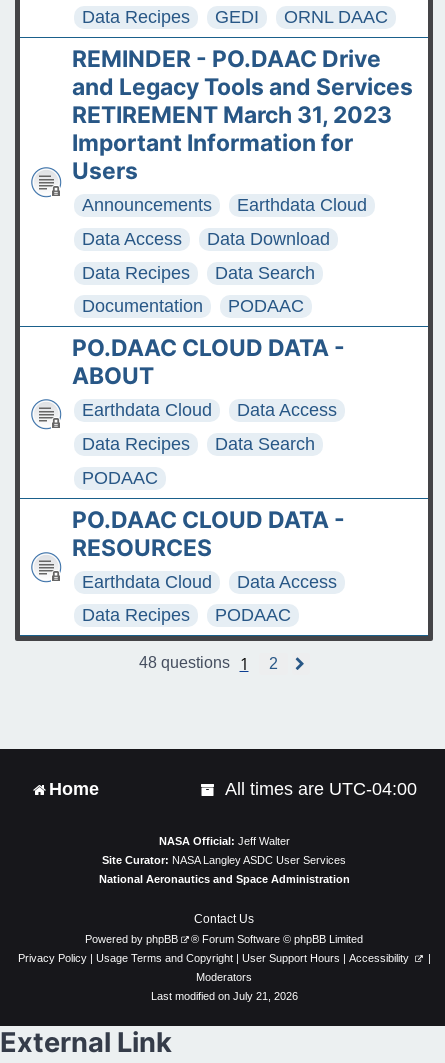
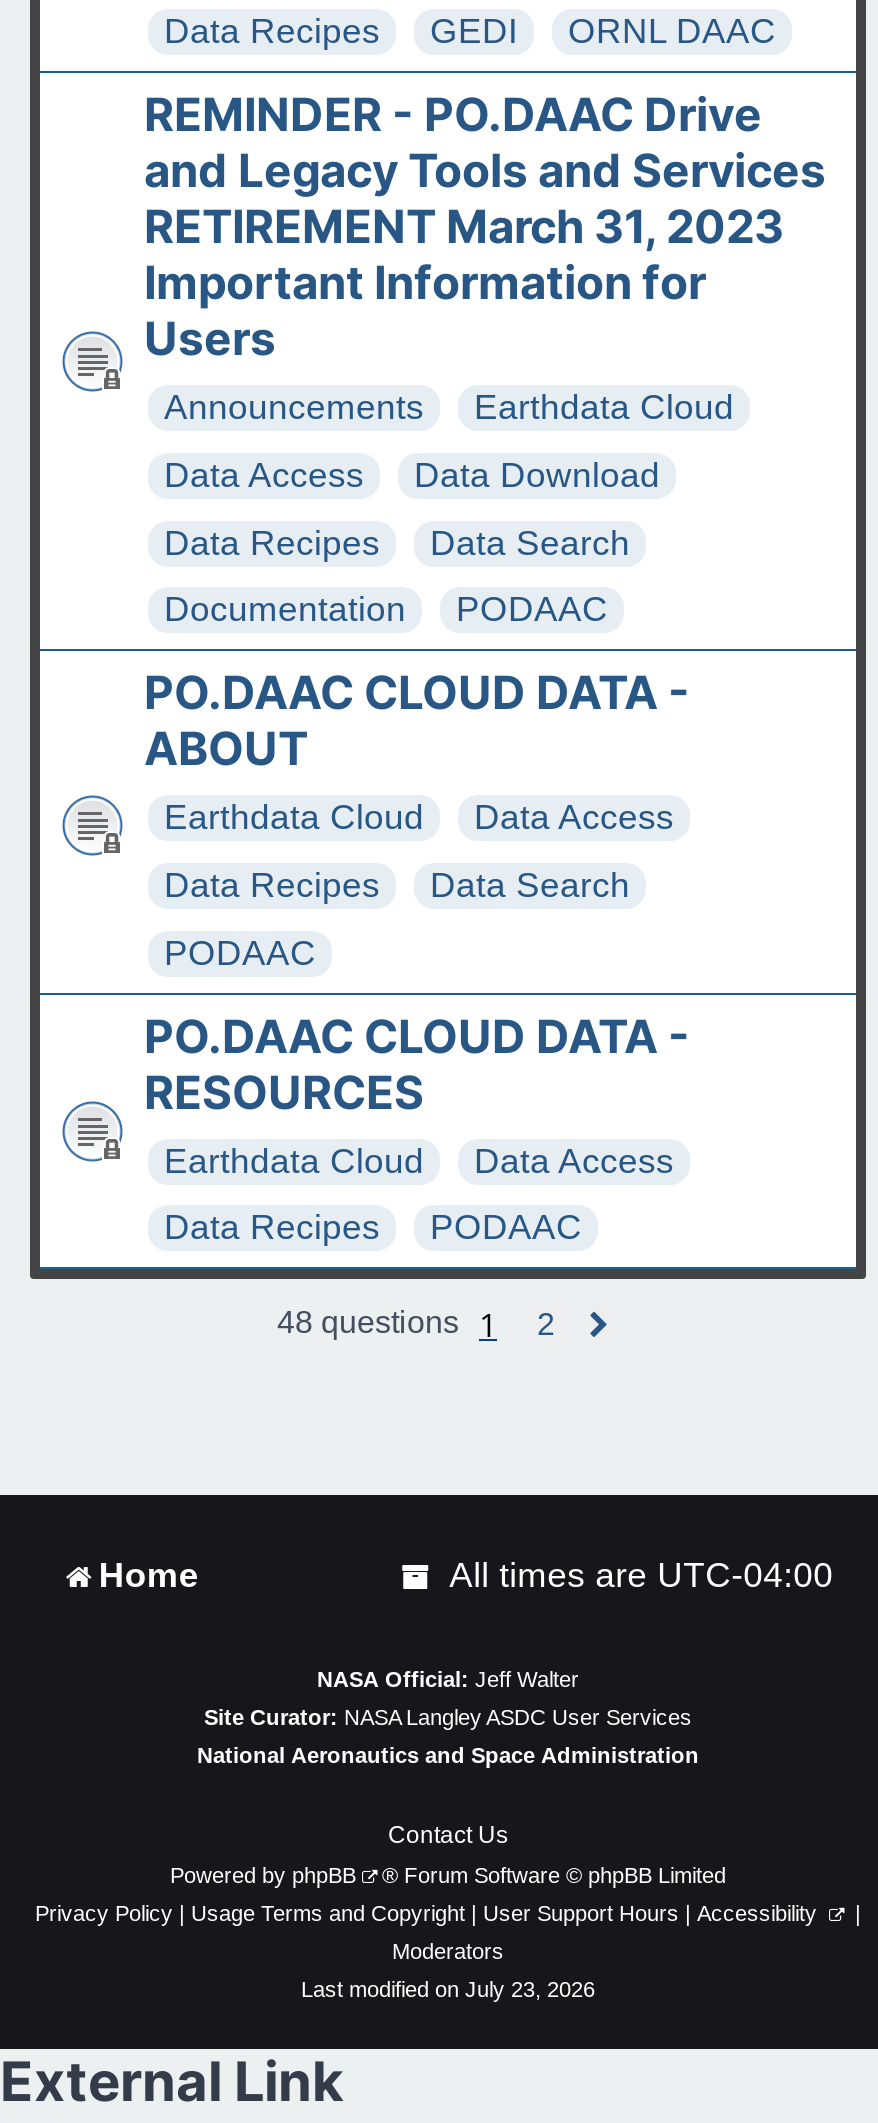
- Last modified on July 21, 2026
+ Last modified on July 23, 2026
